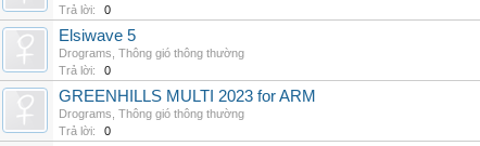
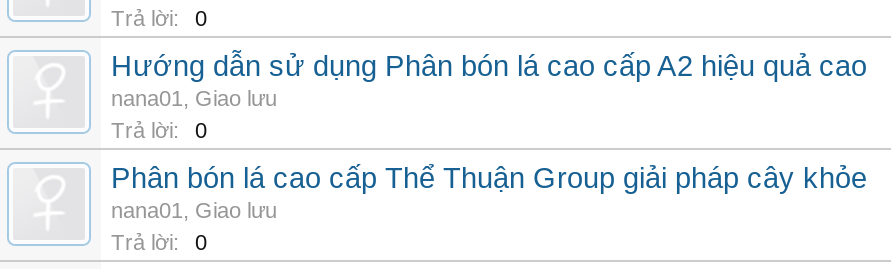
- Elsiwave 5
- Drograms, Thông gió thông thường
+ Hướng dẫn sử dụng Phân bón lá cao cấp A2 hiệu quả cao
+ nana01, Giao lưu

- GREENHILLS MULTI 2023 for ARM
- Drograms, Thông gió thông thường
+ Phân bón lá cao cấp Thể Thuận Group giải pháp cây khỏe
+ nana01, Giao lưu
